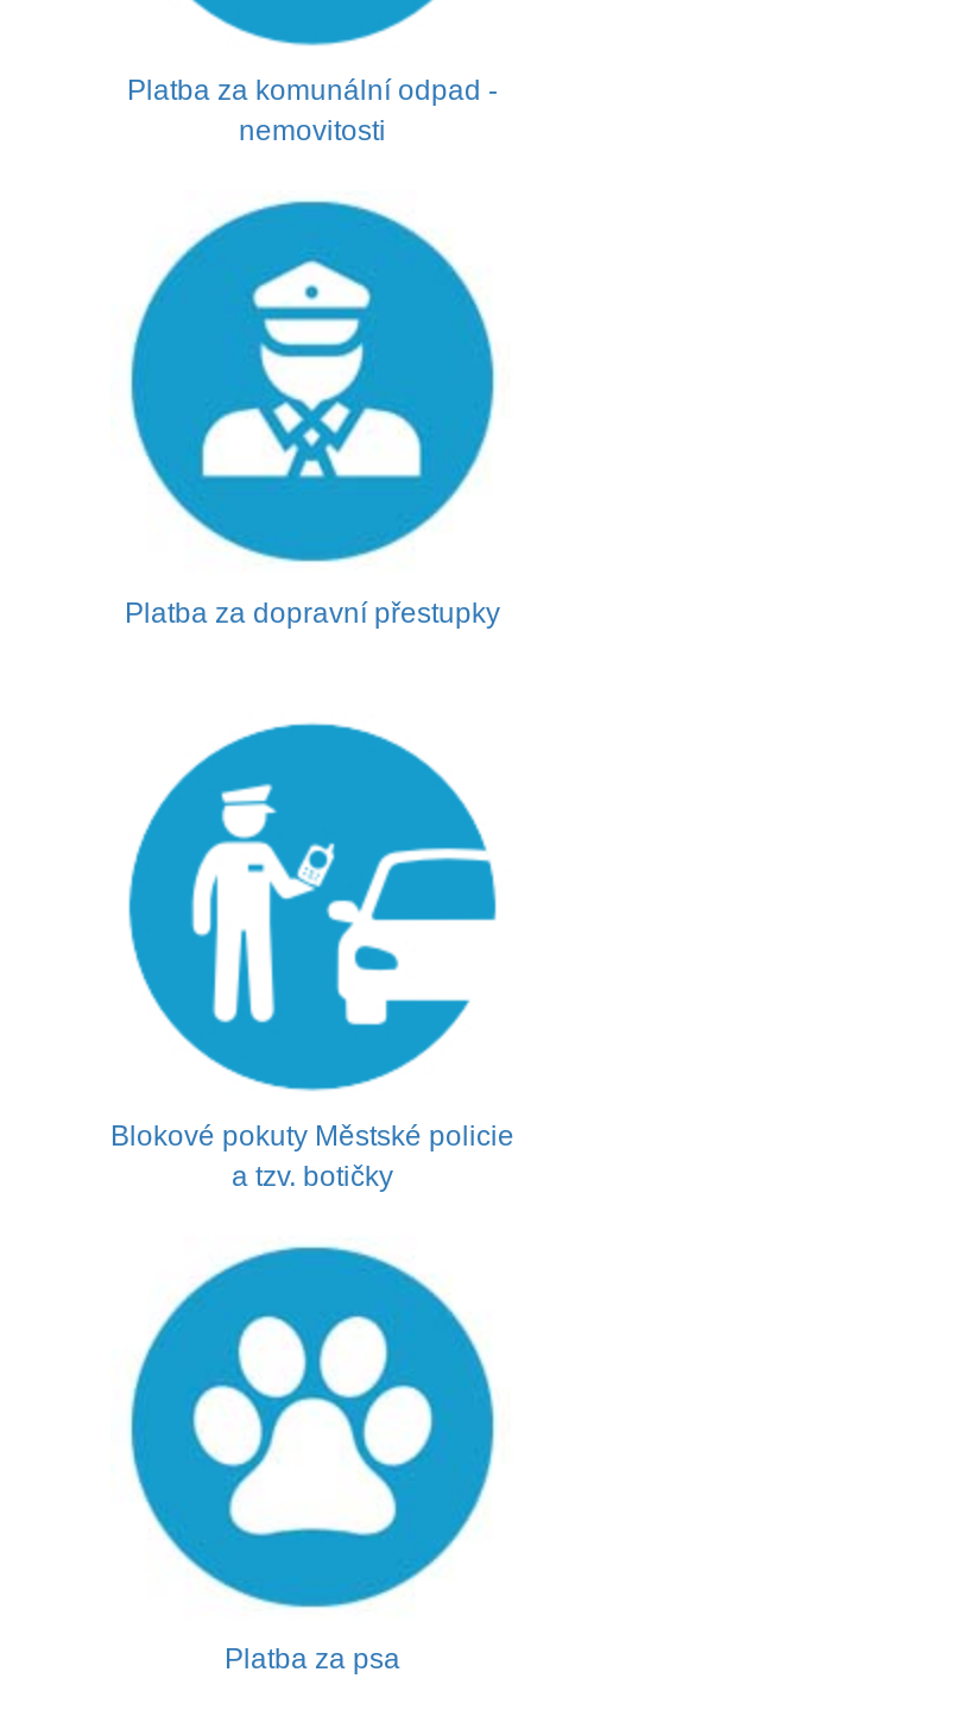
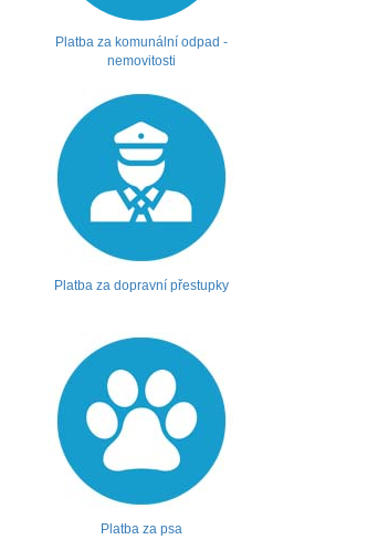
- [image]
- Blokové pokuty Městské policie
- a tzv. botičky
